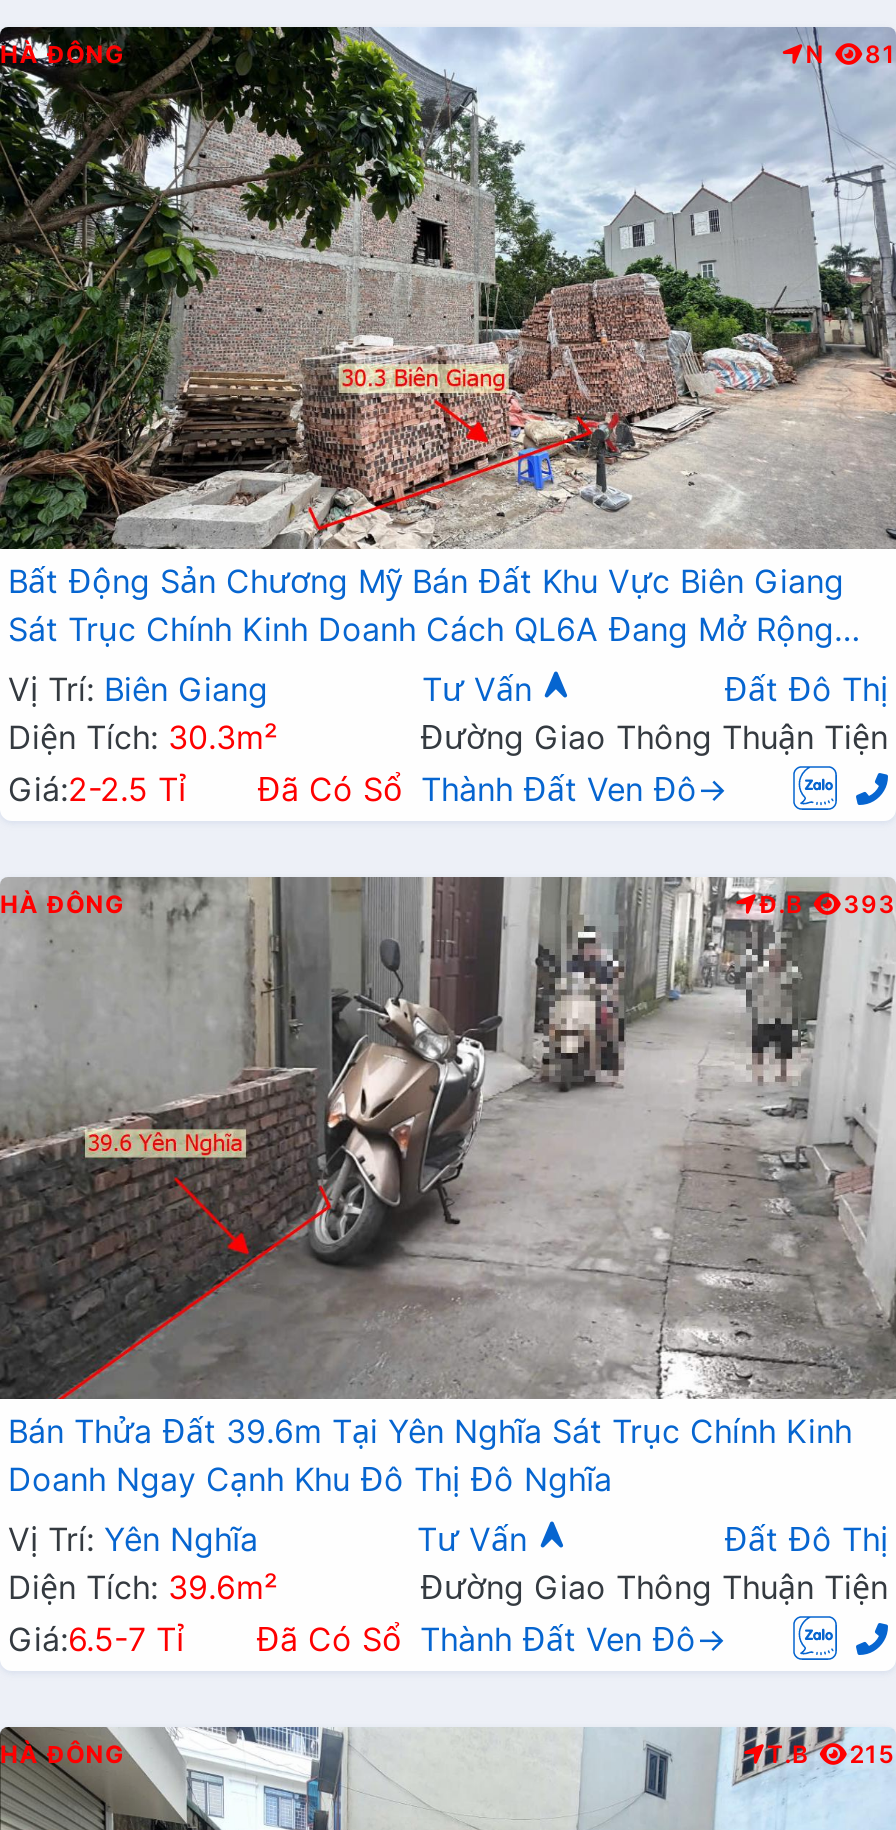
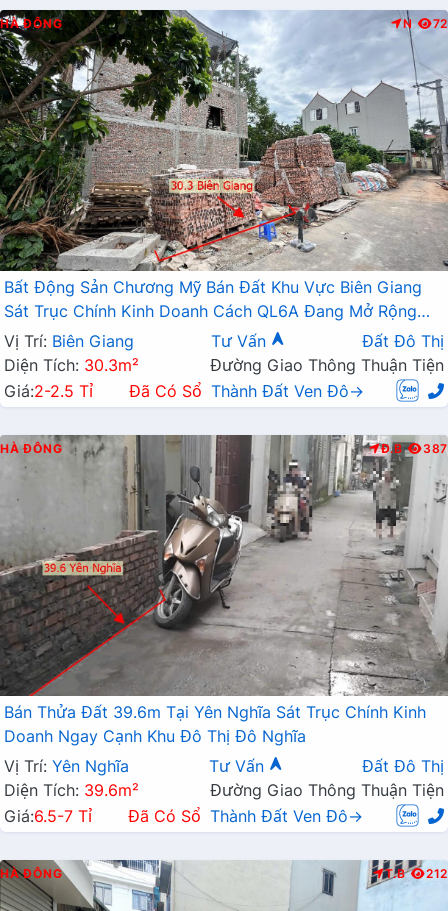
- N 81
+ N 72

- 393
+ 387

- 215
+ 212
